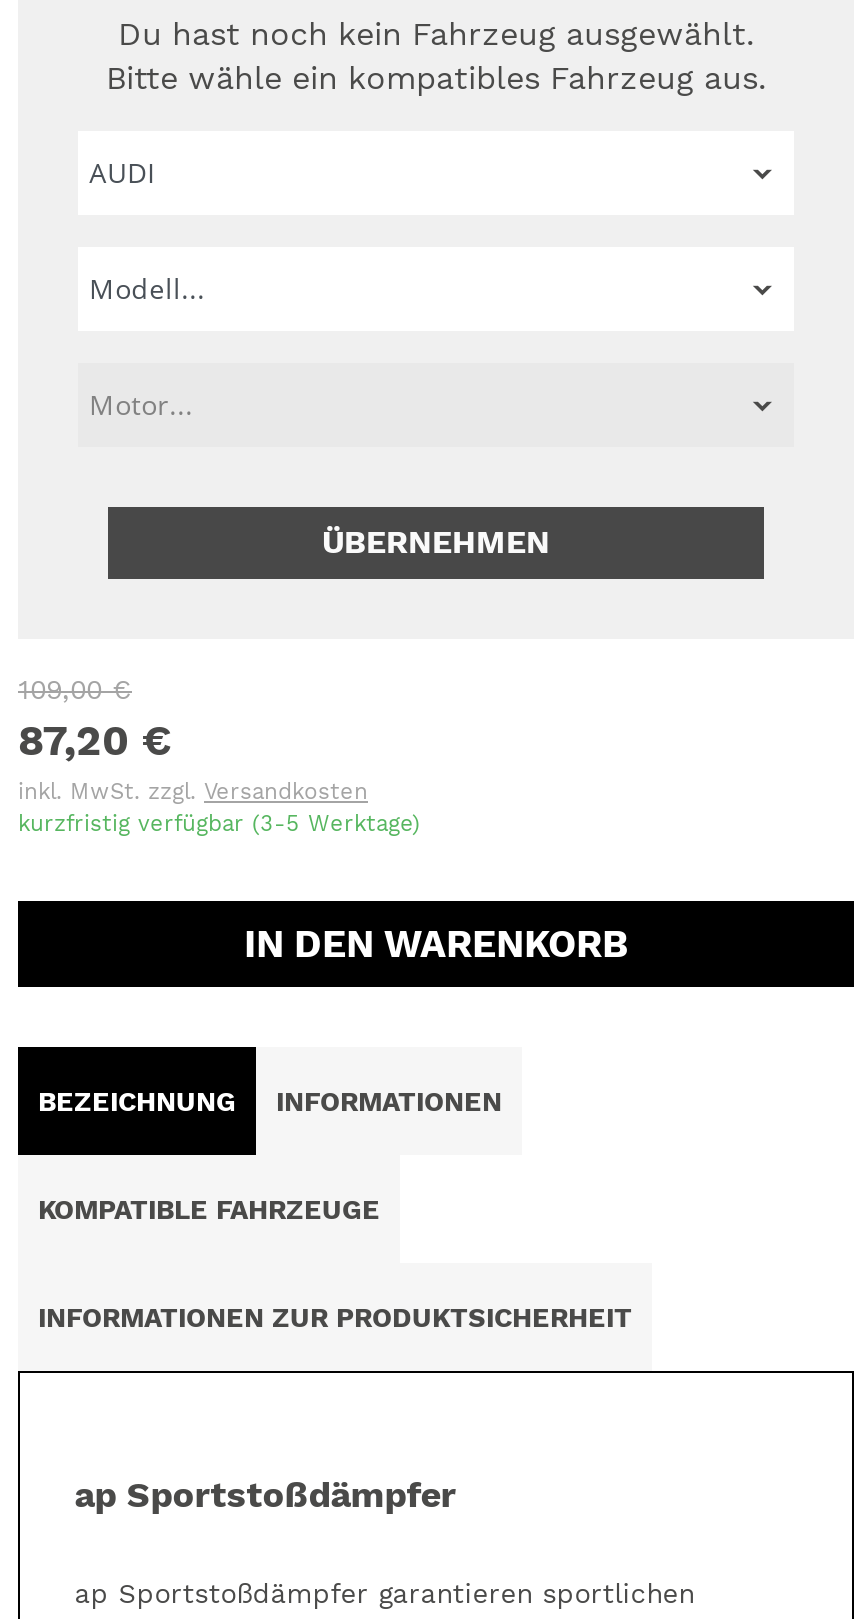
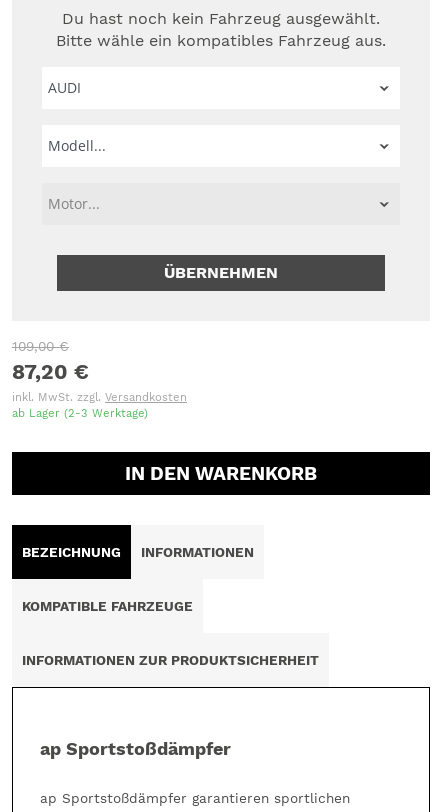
- kurzfristig verfügbar (3-5 Werktage)
+ ab Lager (2-3 Werktage)
